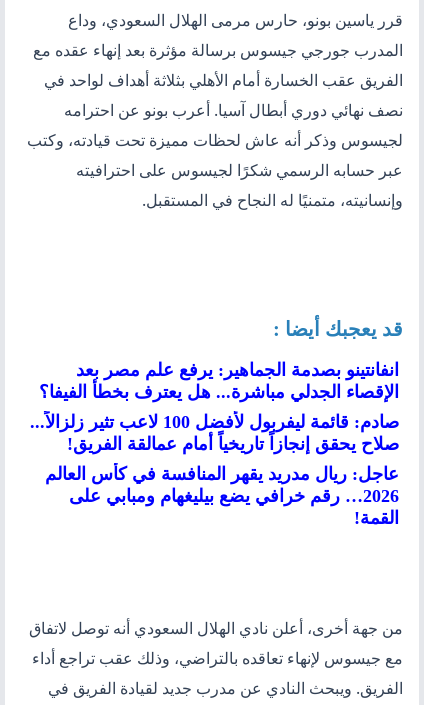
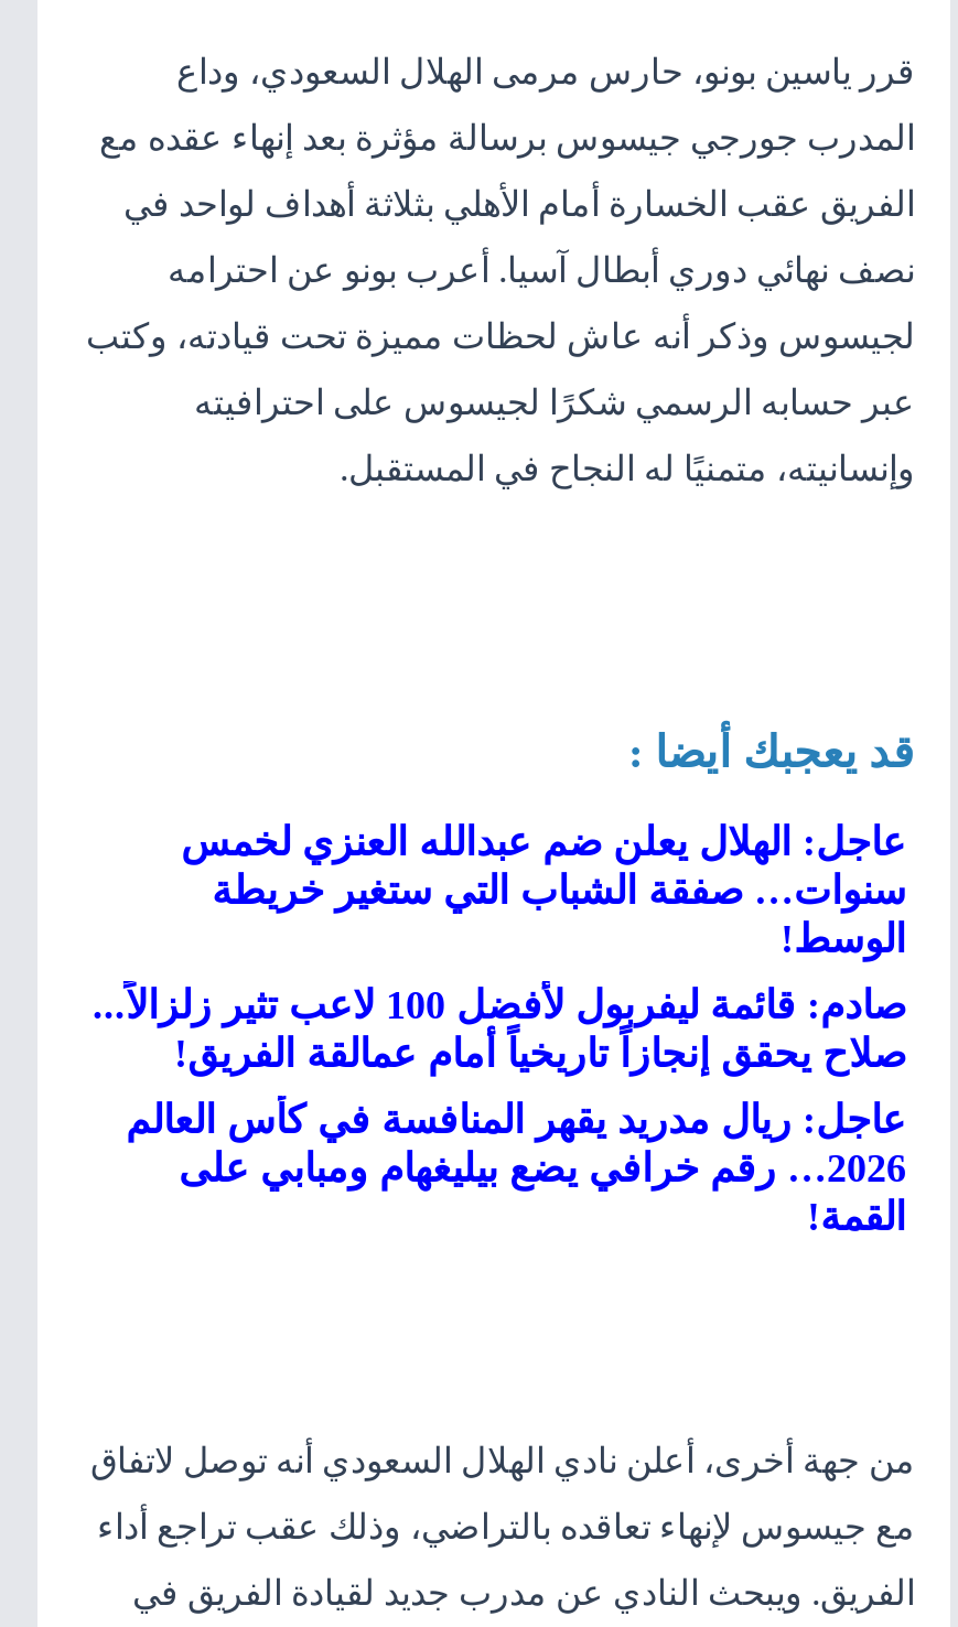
- انفانتينو بصدمة الجماهير: يرفع علم مصر بعد
- الإقصاء الجدلي مباشرة... هل يعترف بخطأ الفيفا؟
+ عاجل: الهلال يعلن ضم عبدالله العنزي لخمس
+ سنوات… صفقة الشباب التي ستغير خريطة
+ الوسط!
